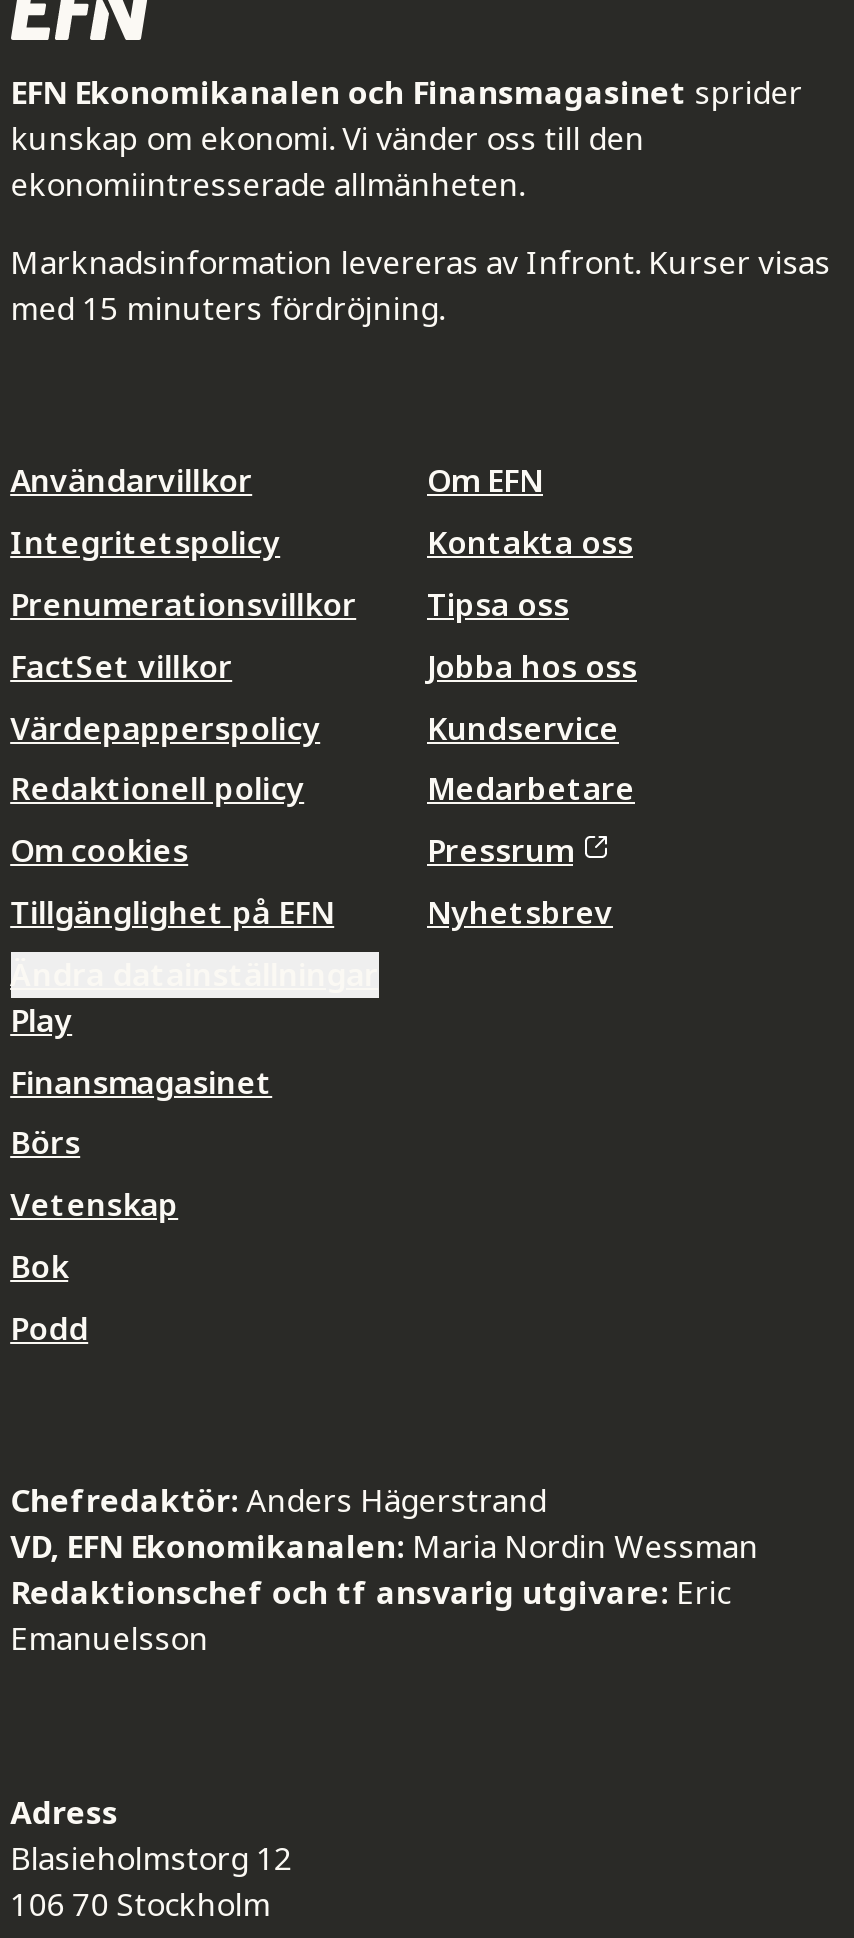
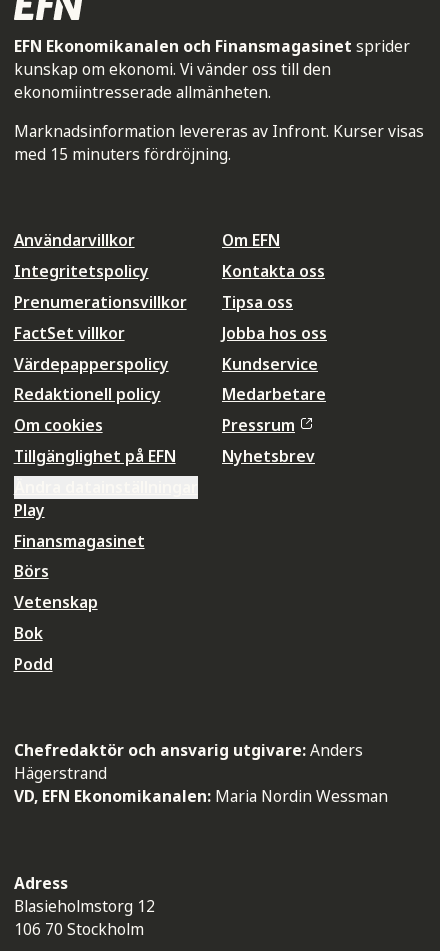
- Chefredaktör: Anders Hägerstrand
+ Chefredaktör och ansvarig utgivare: Anders
+ Hägerstrand

moved down: VD, EFN Ekonomikanalen: Maria Nordin Wessman

- Redaktionschef och tf ansvarig utgivare: Eric
- Emanuelsson
